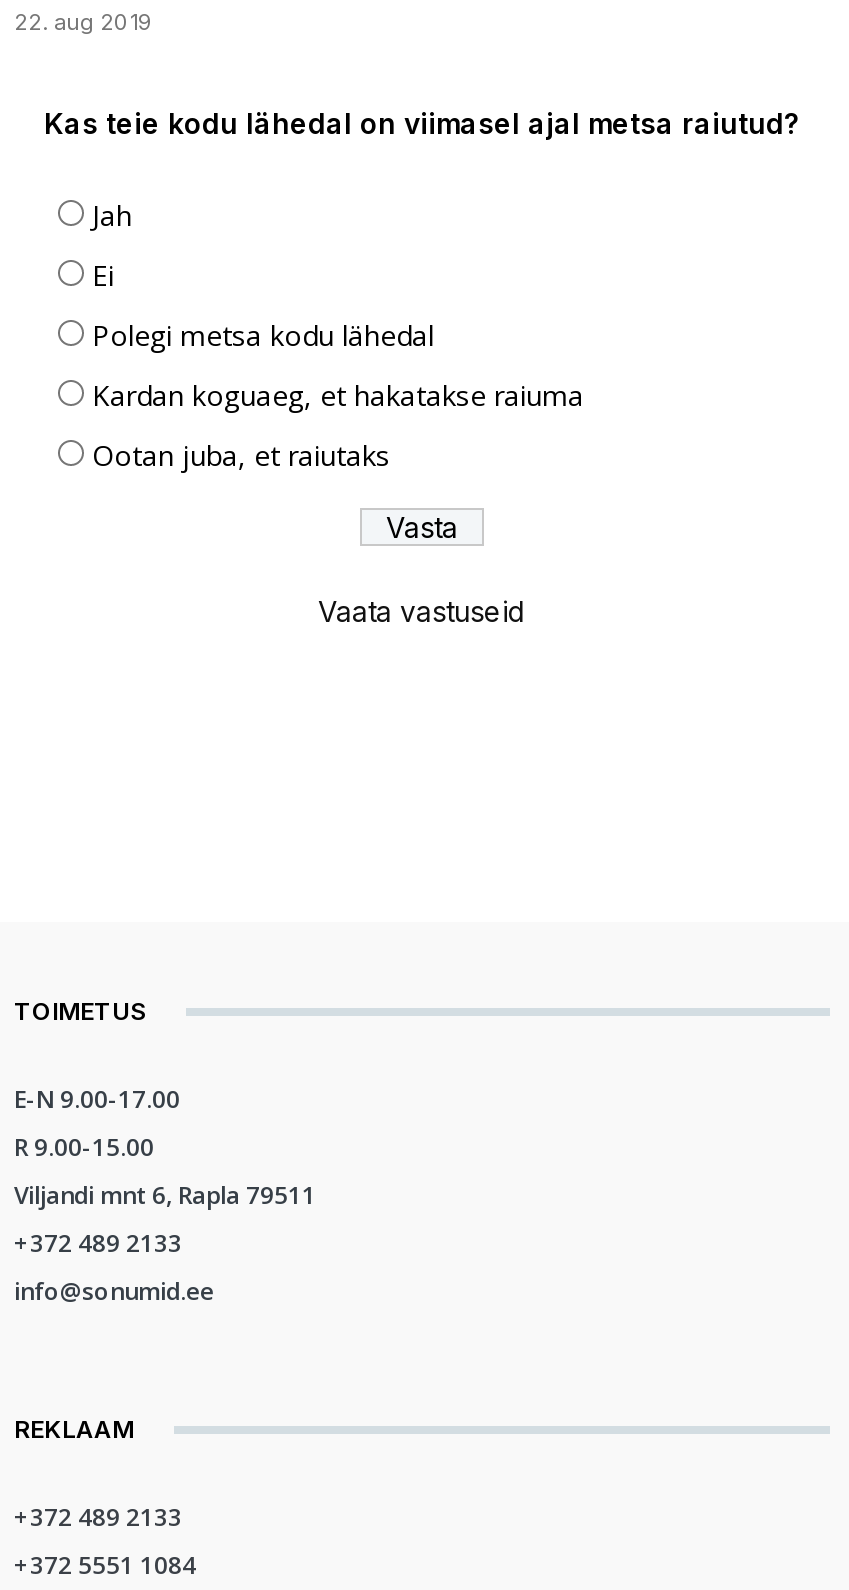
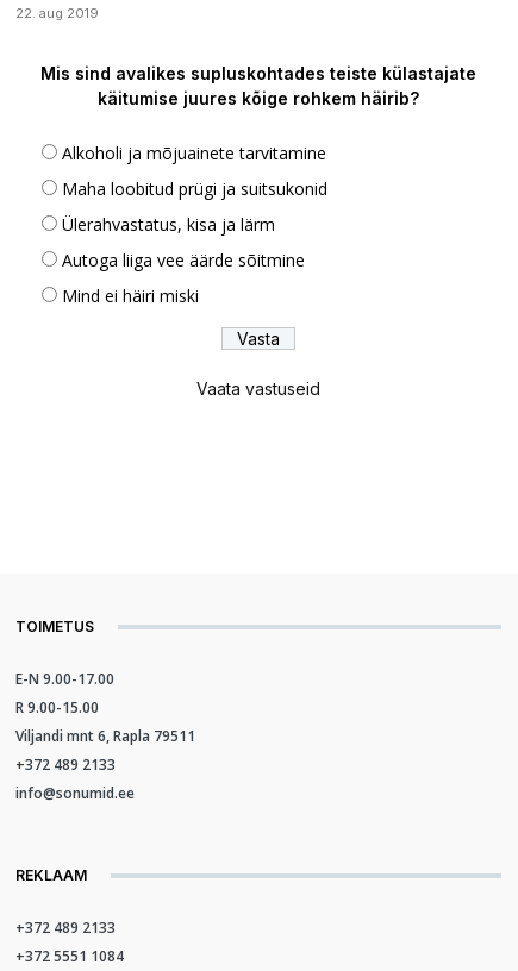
- Kas teie kodu lähedal on viimasel ajal metsa raiutud?
+ Mis sind avalikes supluskohtades teiste külastajate
+ käitumise juures kõige rohkem häirib?

- Jah
+ Alkoholi ja mõjuainete tarvitamine

- Ei
+ Maha loobitud prügi ja suitsukonid

- Polegi metsa kodu lähedal
+ Ülerahvastatus, kisa ja lärm

- Kardan koguaeg, et hakatakse raiuma
+ Autoga liiga vee äärde sõitmine

- Ootan juba, et raiutaks
+ Mind ei häiri miski
